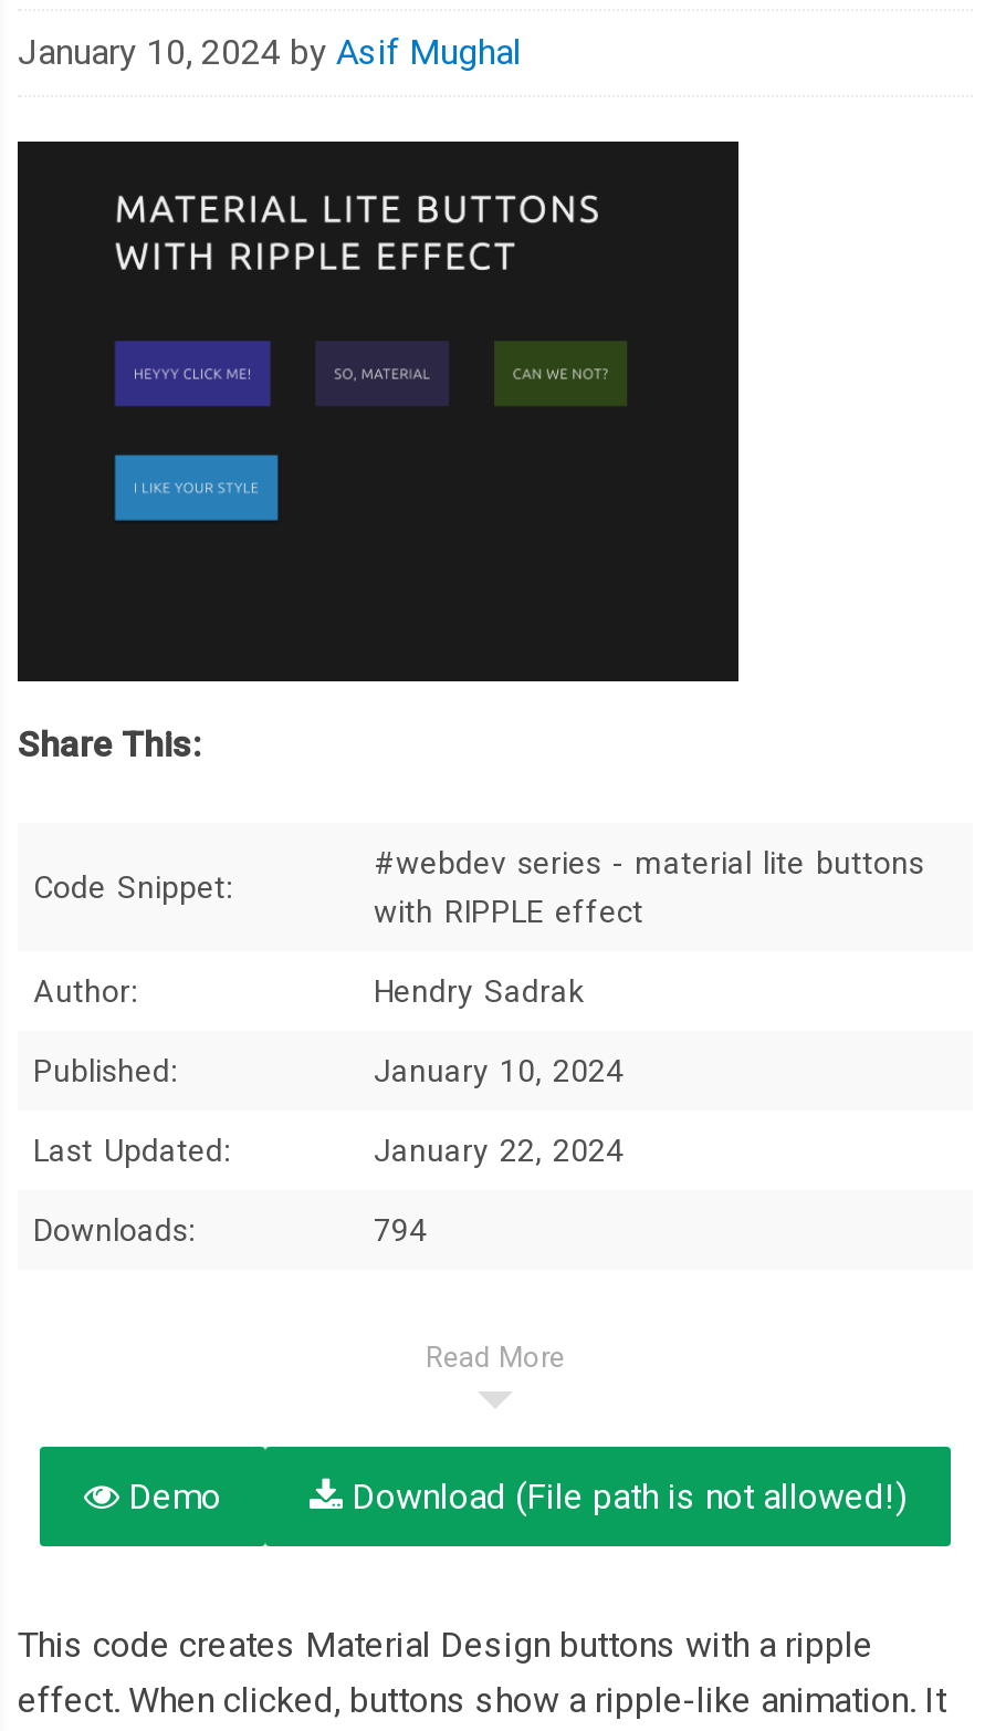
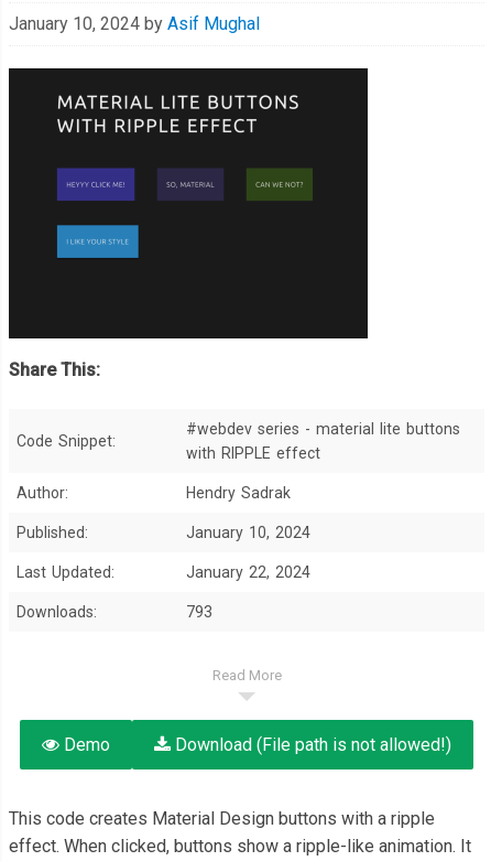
- 794
+ 793
